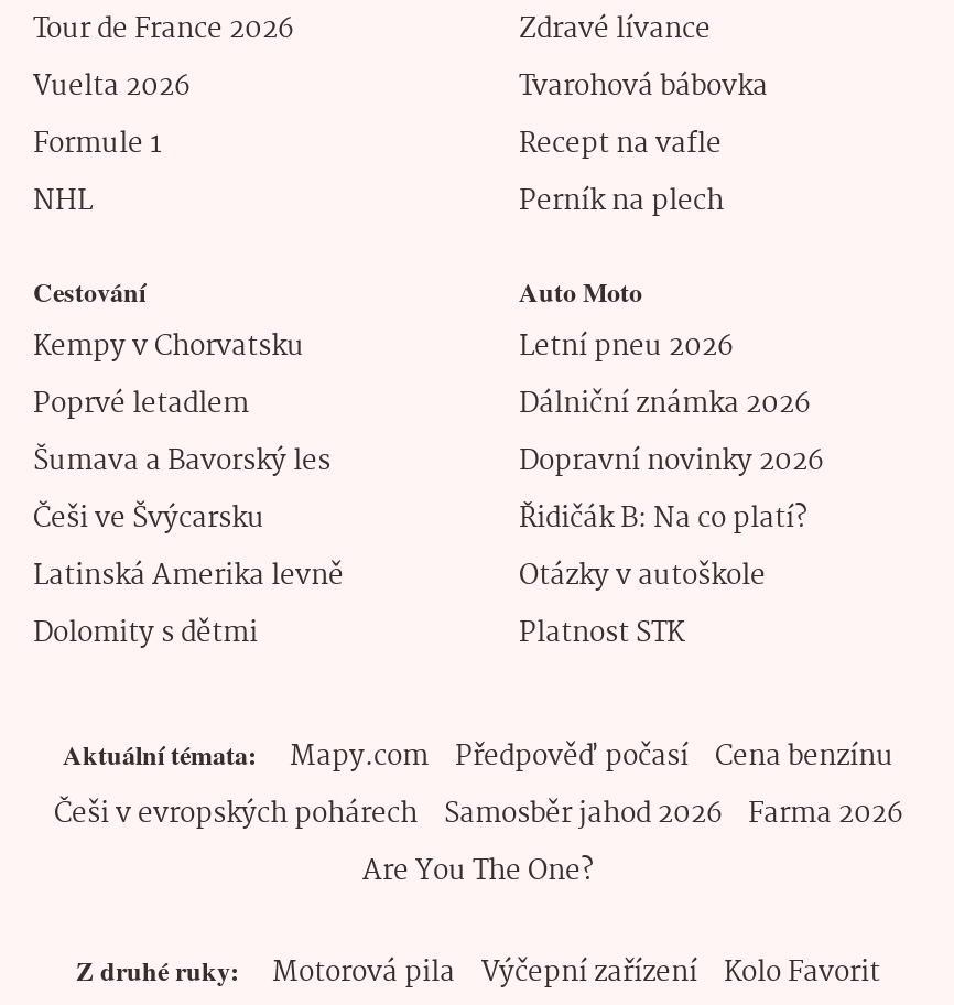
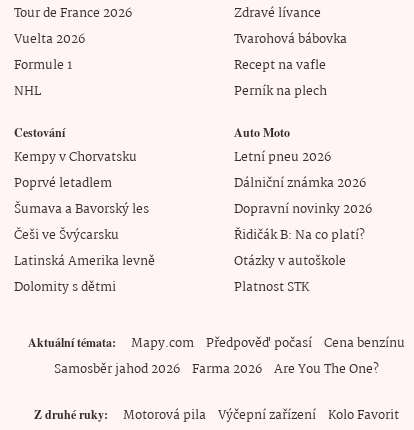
- Češi v evropských pohárech Samosběr jahod 2026 Farma 2026
- Are You The One?
+ Samosběr jahod 2026 Farma 2026 Are You The One?
